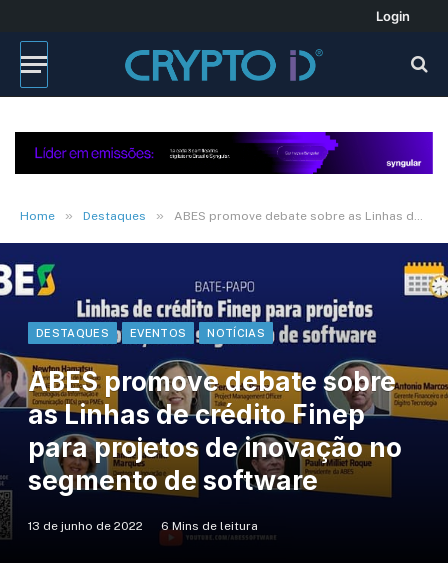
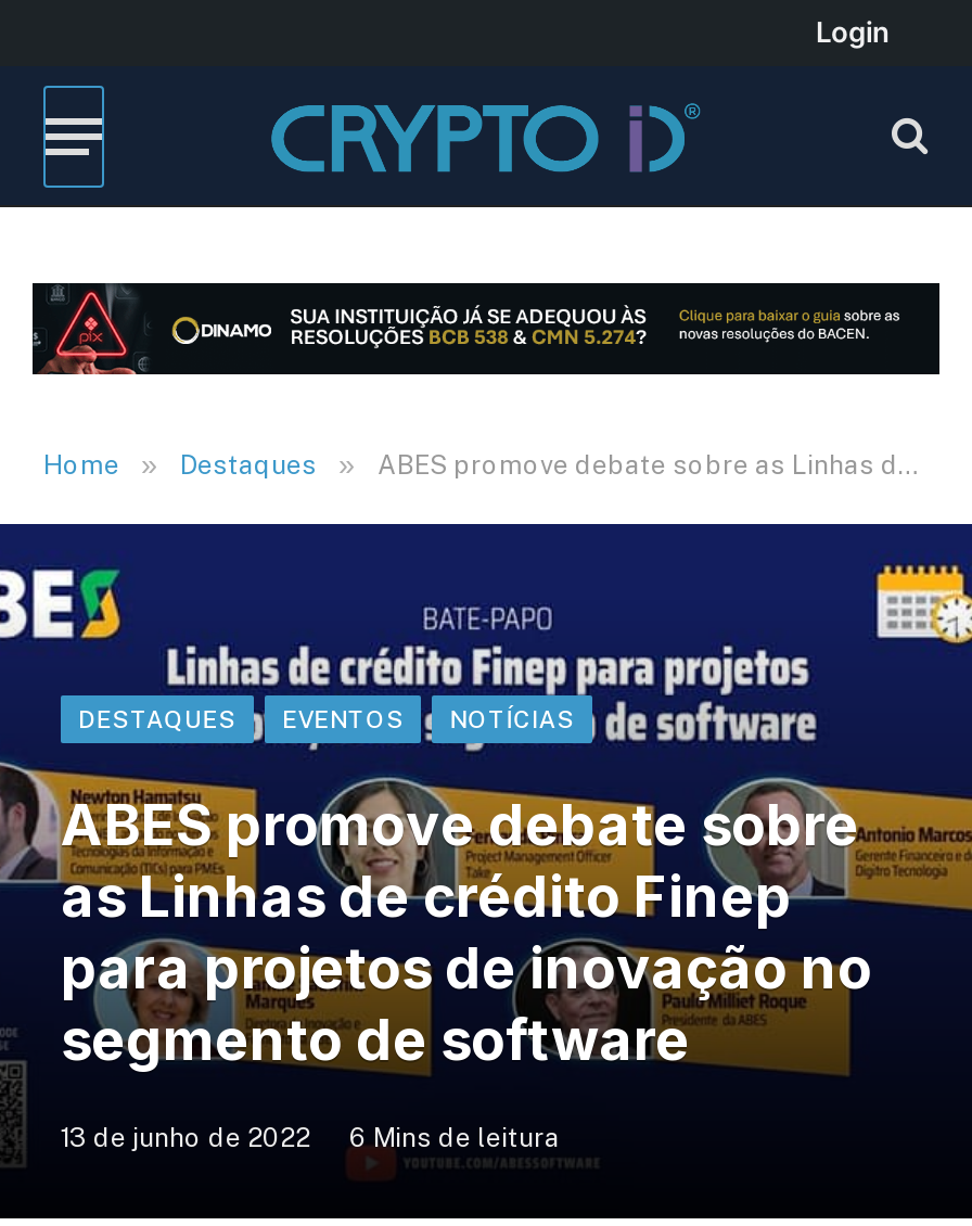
- [image]
+ [image]
